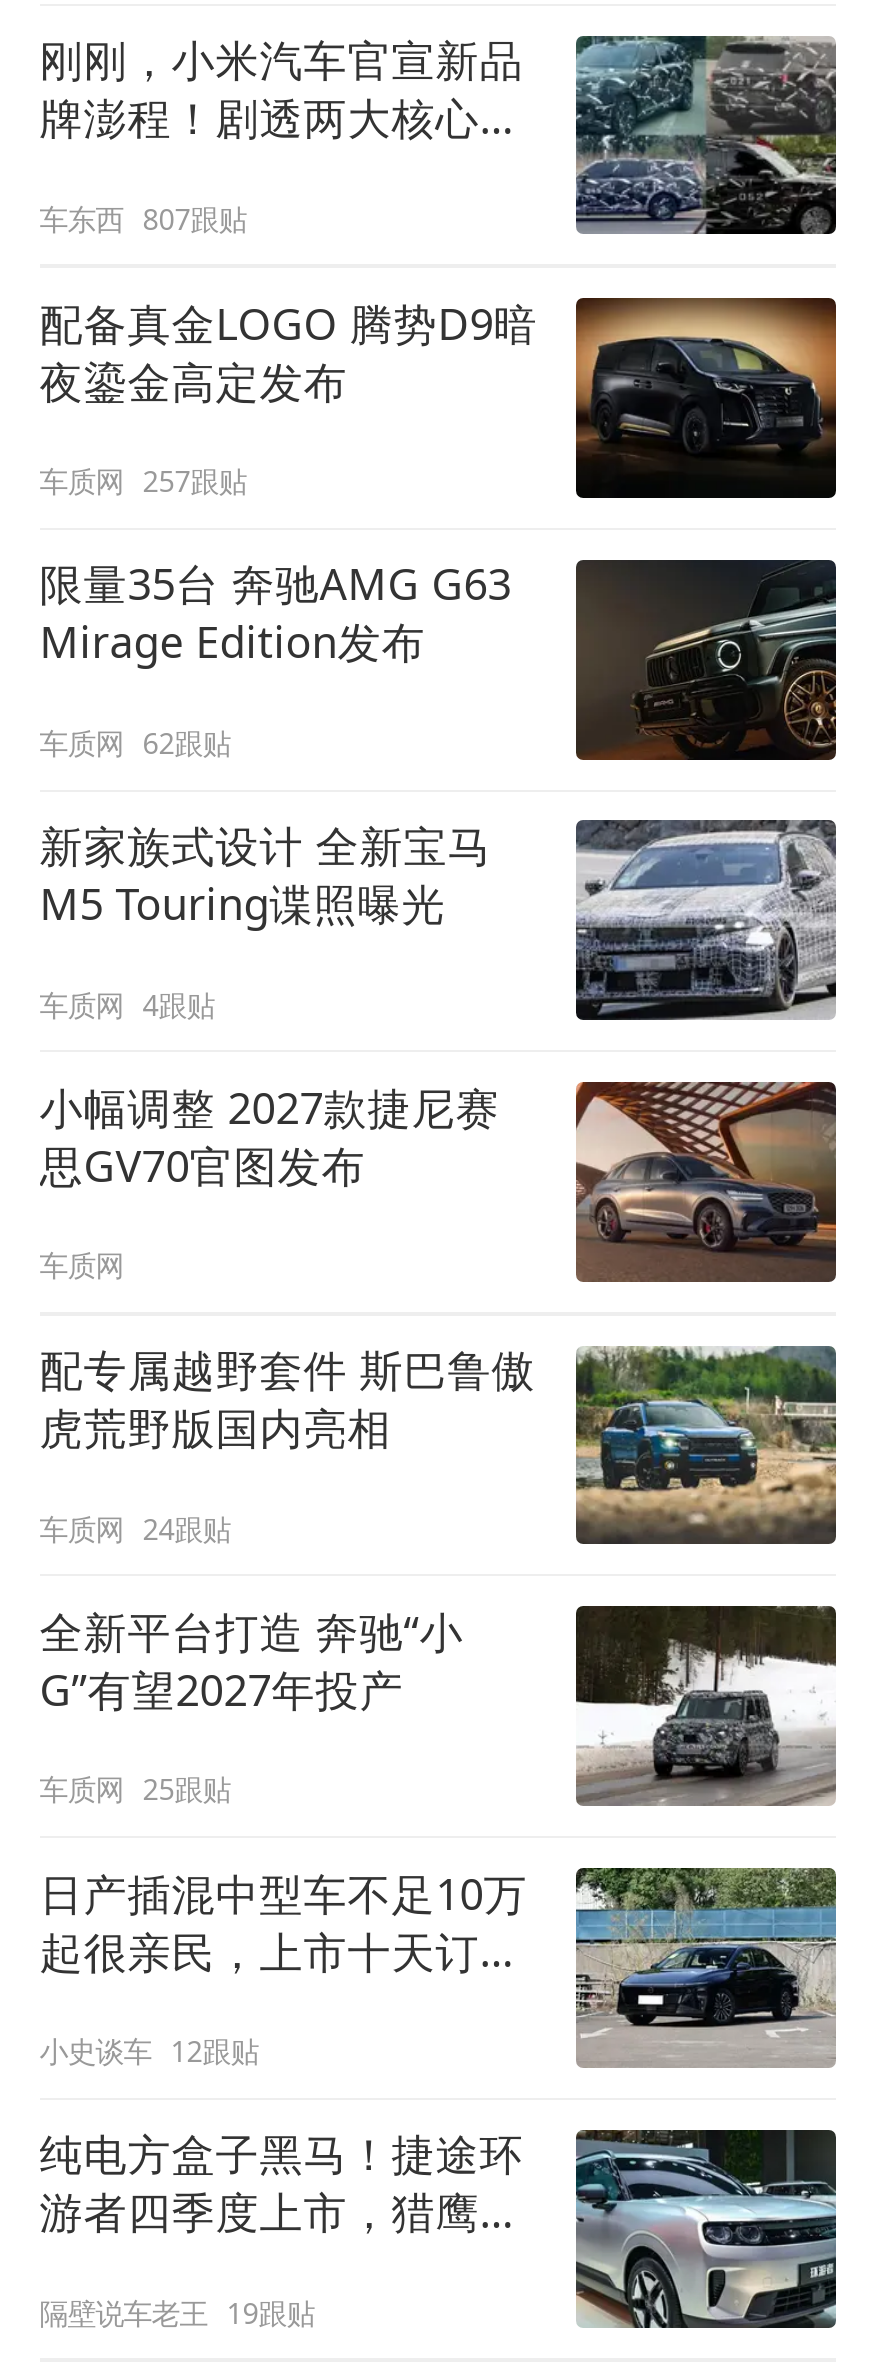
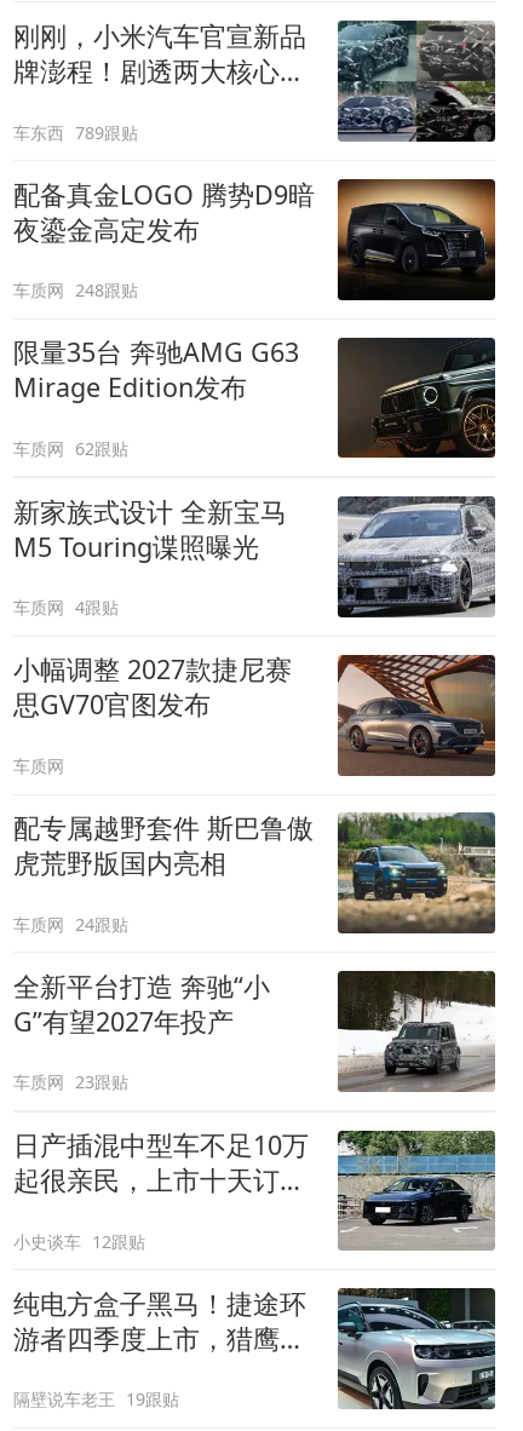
- 车东西 807跟贴
+ 车东西 789跟贴

- 车质网 257跟贴
+ 车质网 248跟贴

- 车质网 25跟贴
+ 车质网 23跟贴
